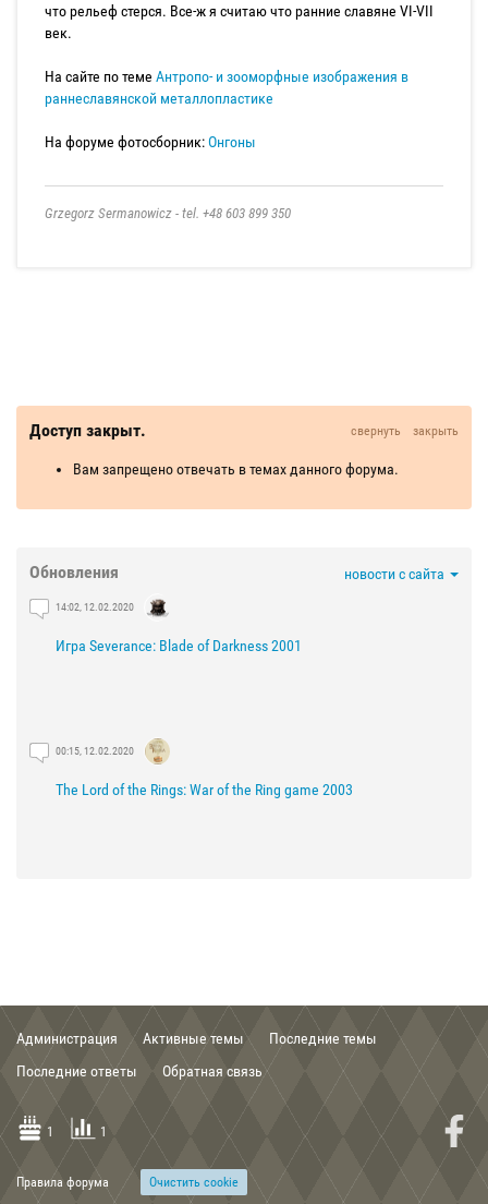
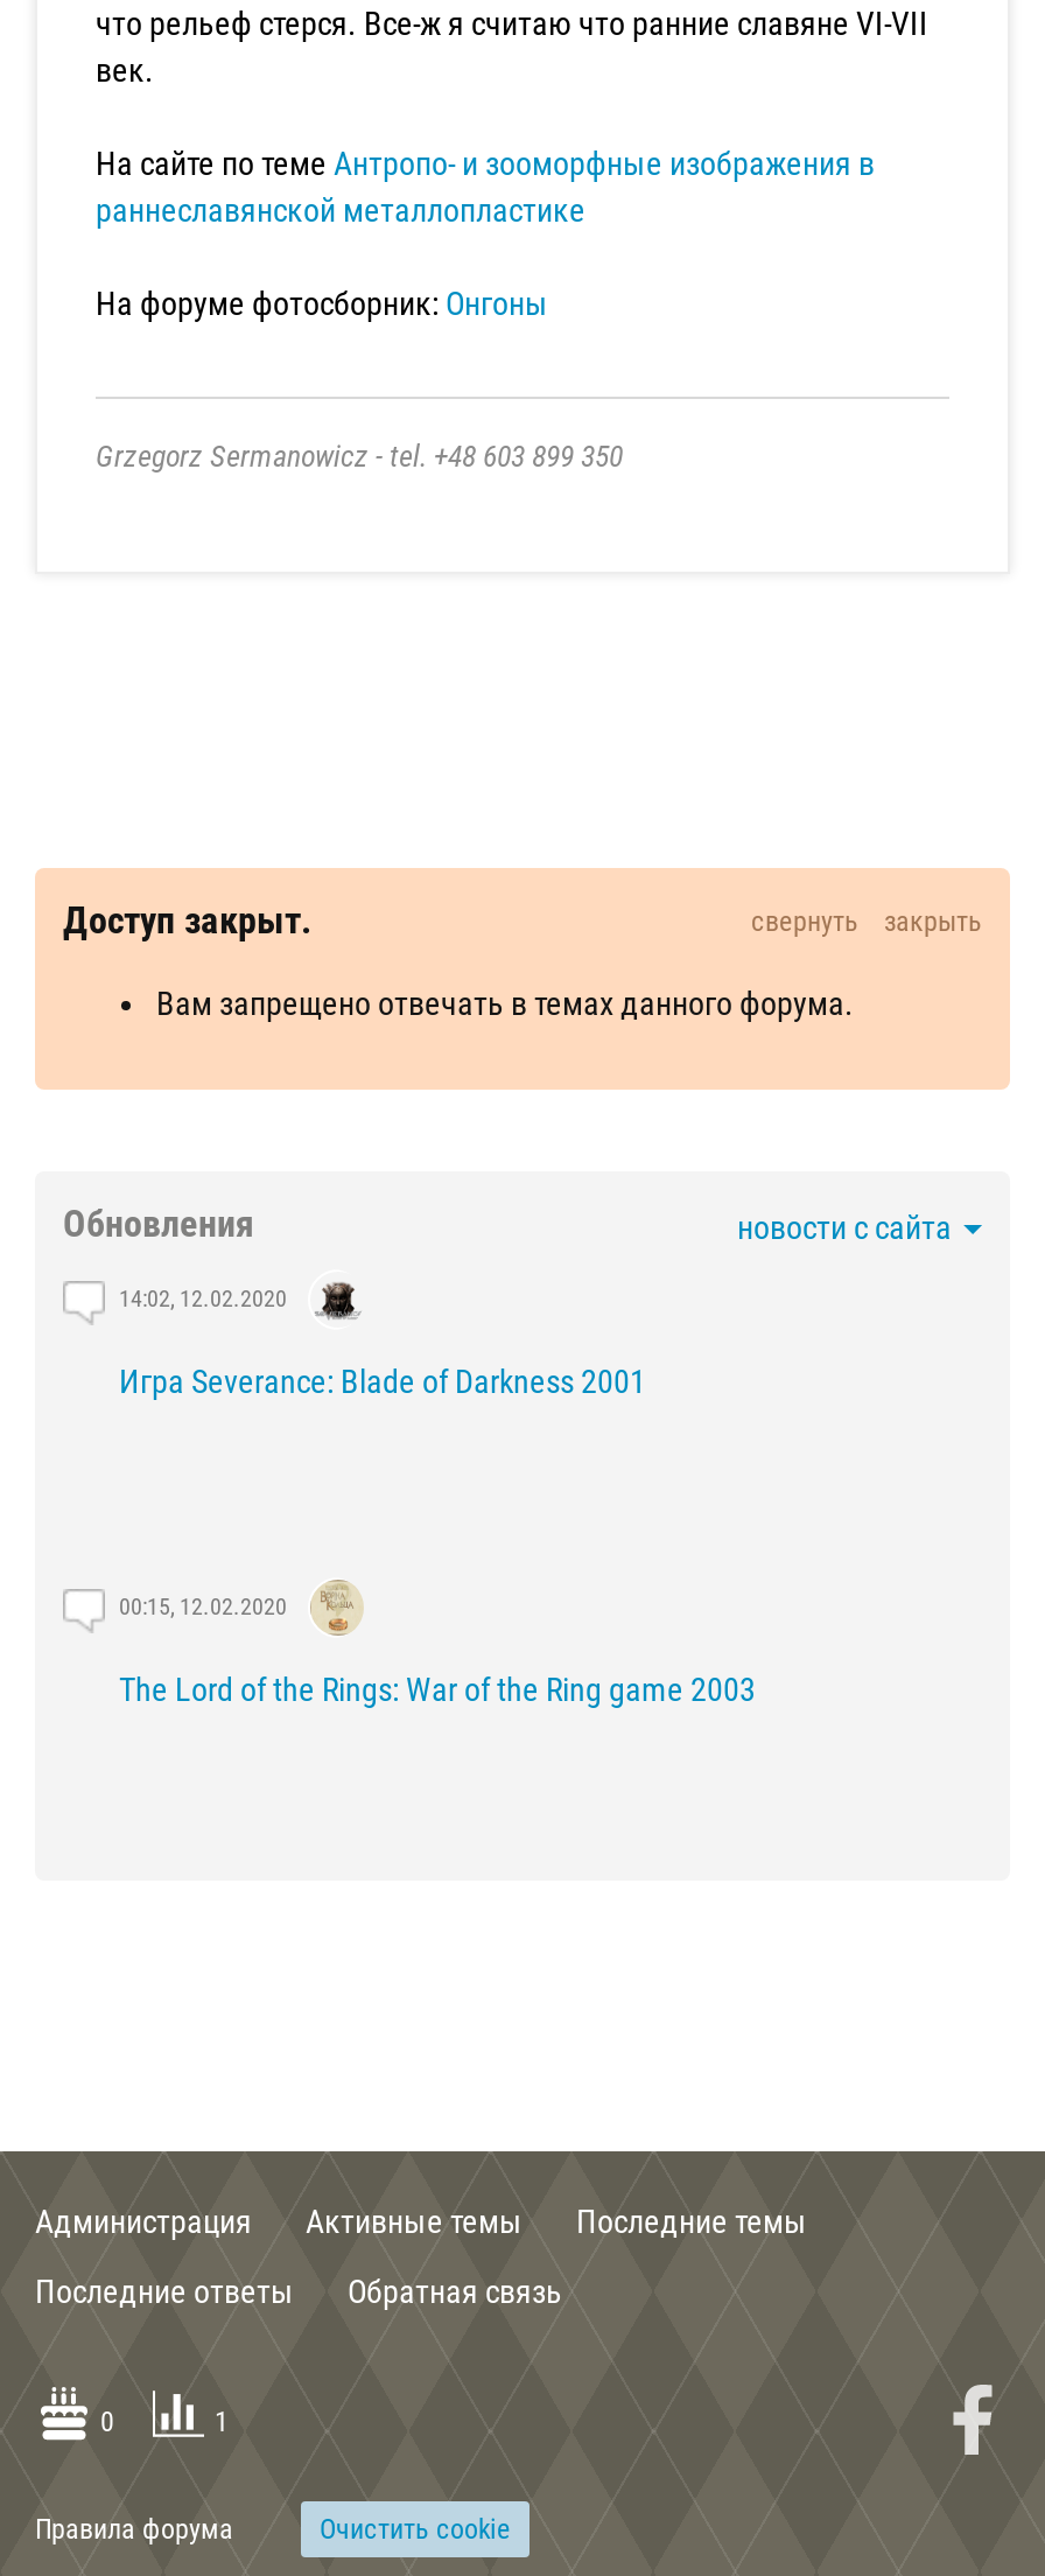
- 1
+ 0
